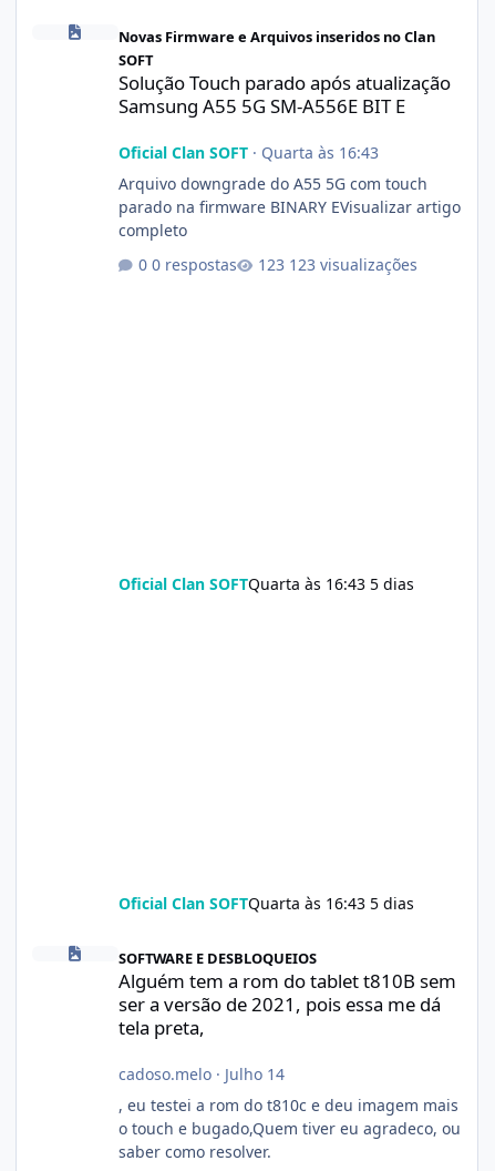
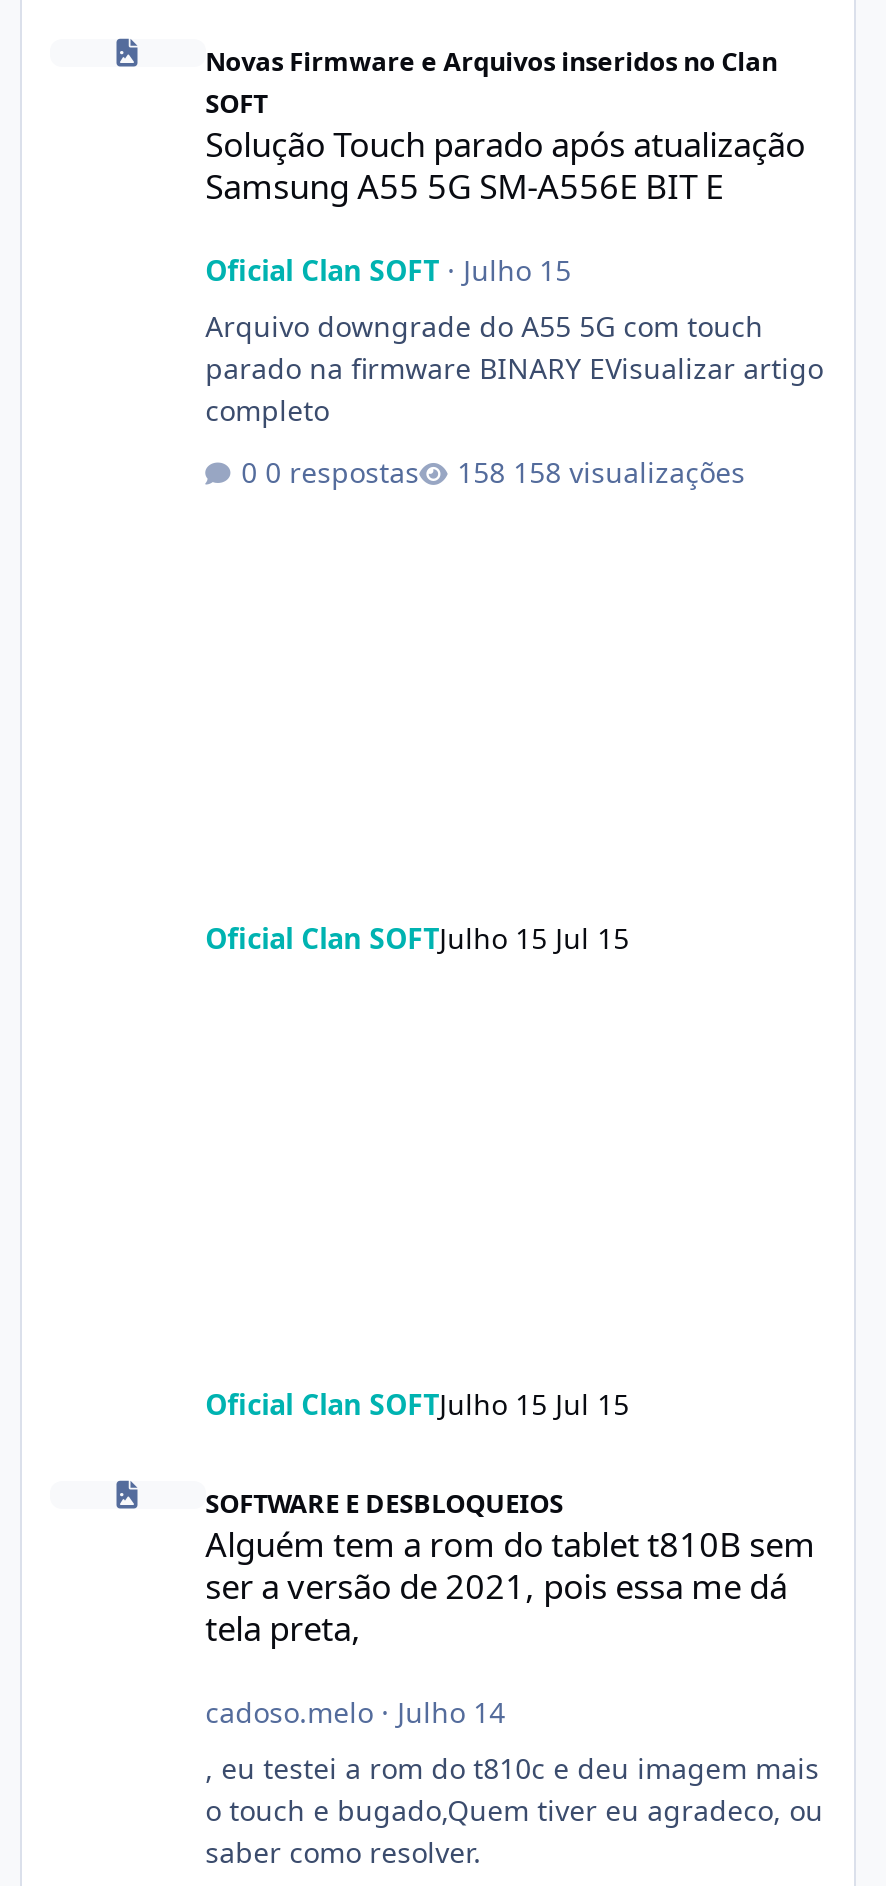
- Oficial Clan SOFT · Quarta às 16:43
+ Oficial Clan SOFT · Julho 15

- 123 visualizações
+ 158 visualizações

- Oficial Clan SOFTQuarta às 16:43 5 dias
+ Oficial Clan SOFTJulho 15 Jul 15

- Oficial Clan SOFTQuarta às 16:43 5 dias
+ Oficial Clan SOFTJulho 15 Jul 15
